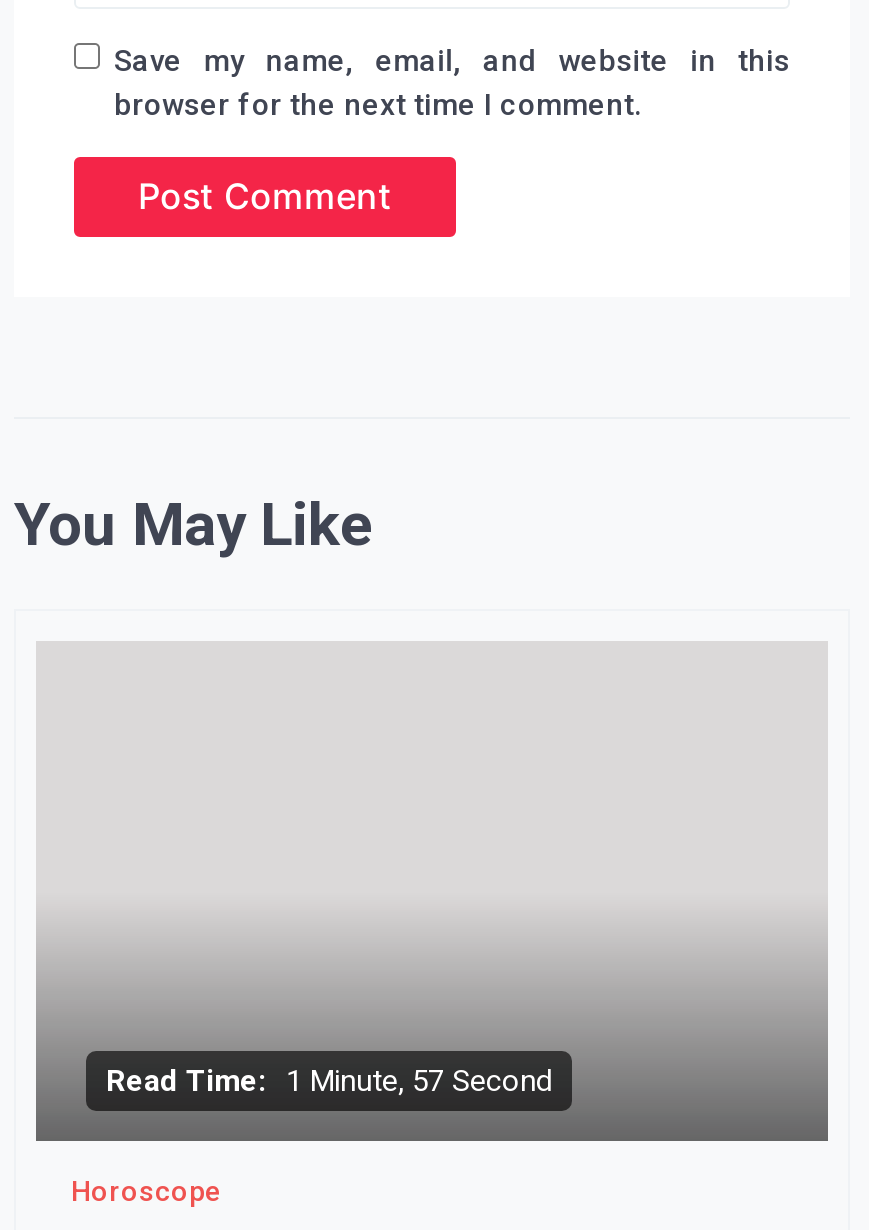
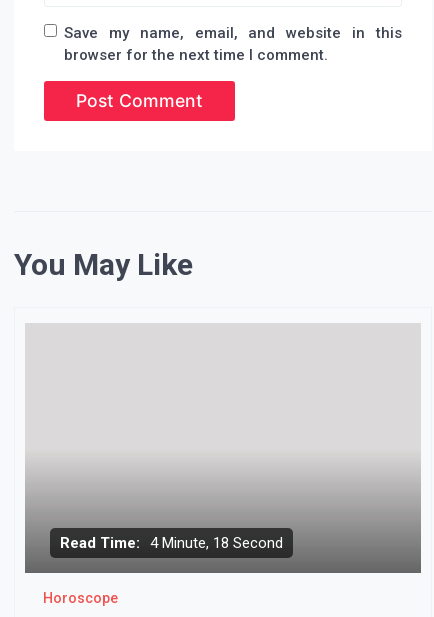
- Read Time: 1 Minute, 57 Second
+ Read Time: 4 Minute, 18 Second
